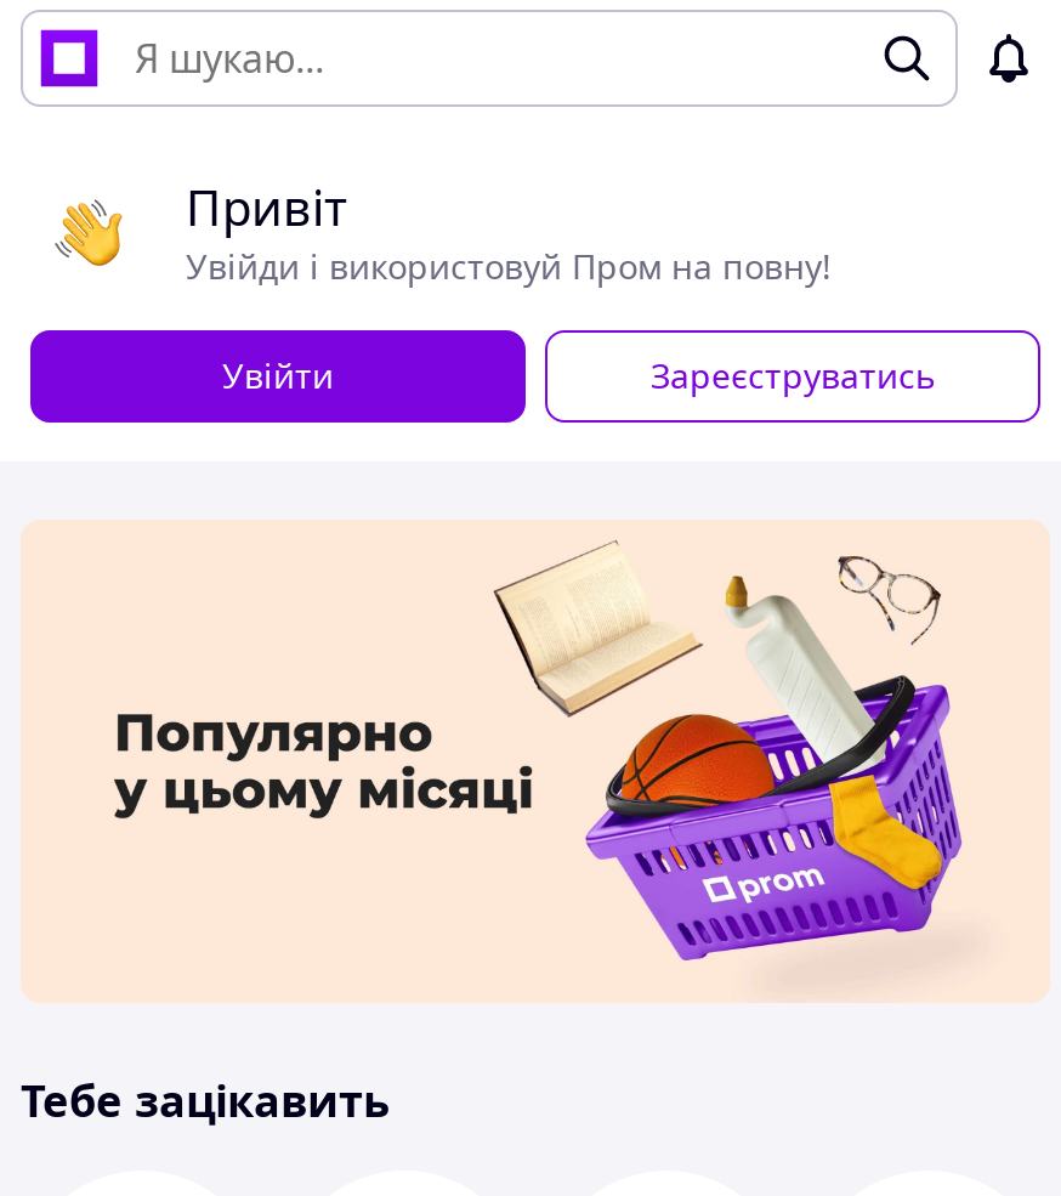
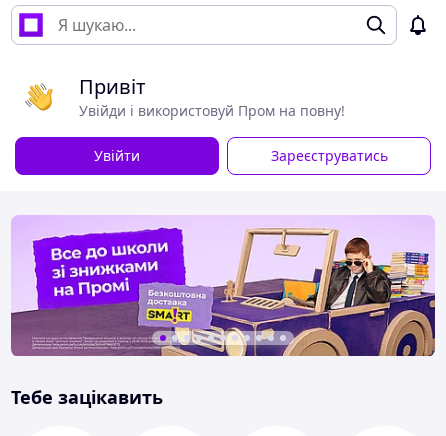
- [image]
+ [image]
